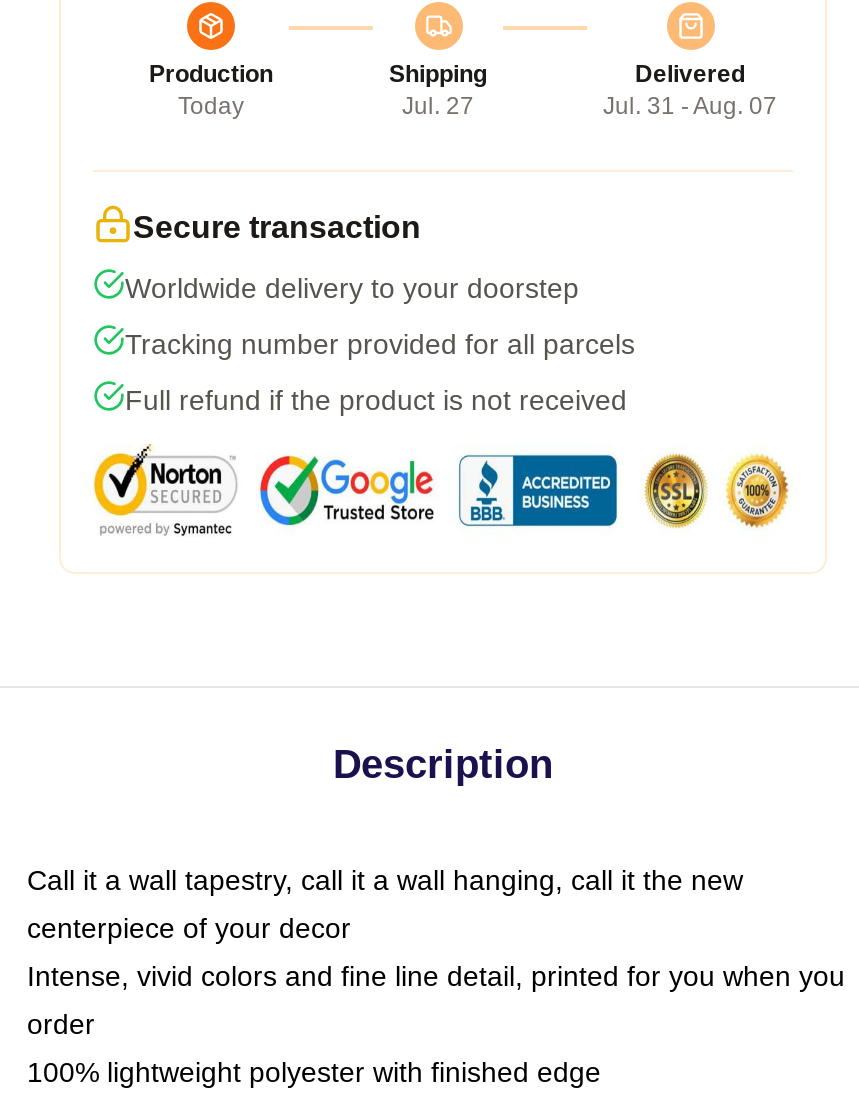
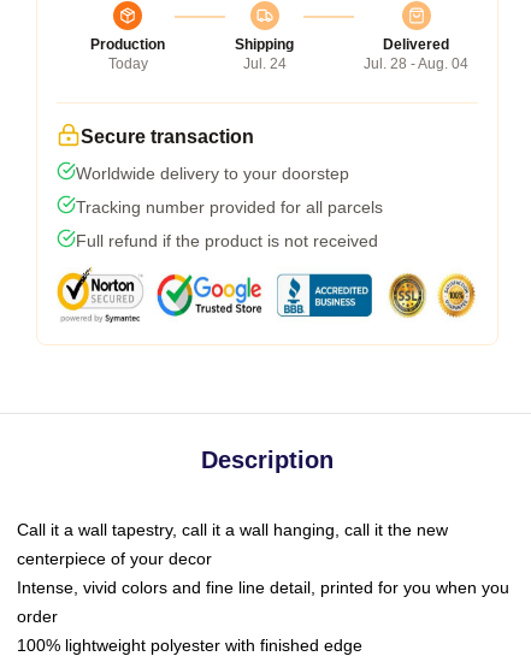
- Jul. 27
+ Jul. 24

- Jul. 31 - Aug. 07
+ Jul. 28 - Aug. 04
